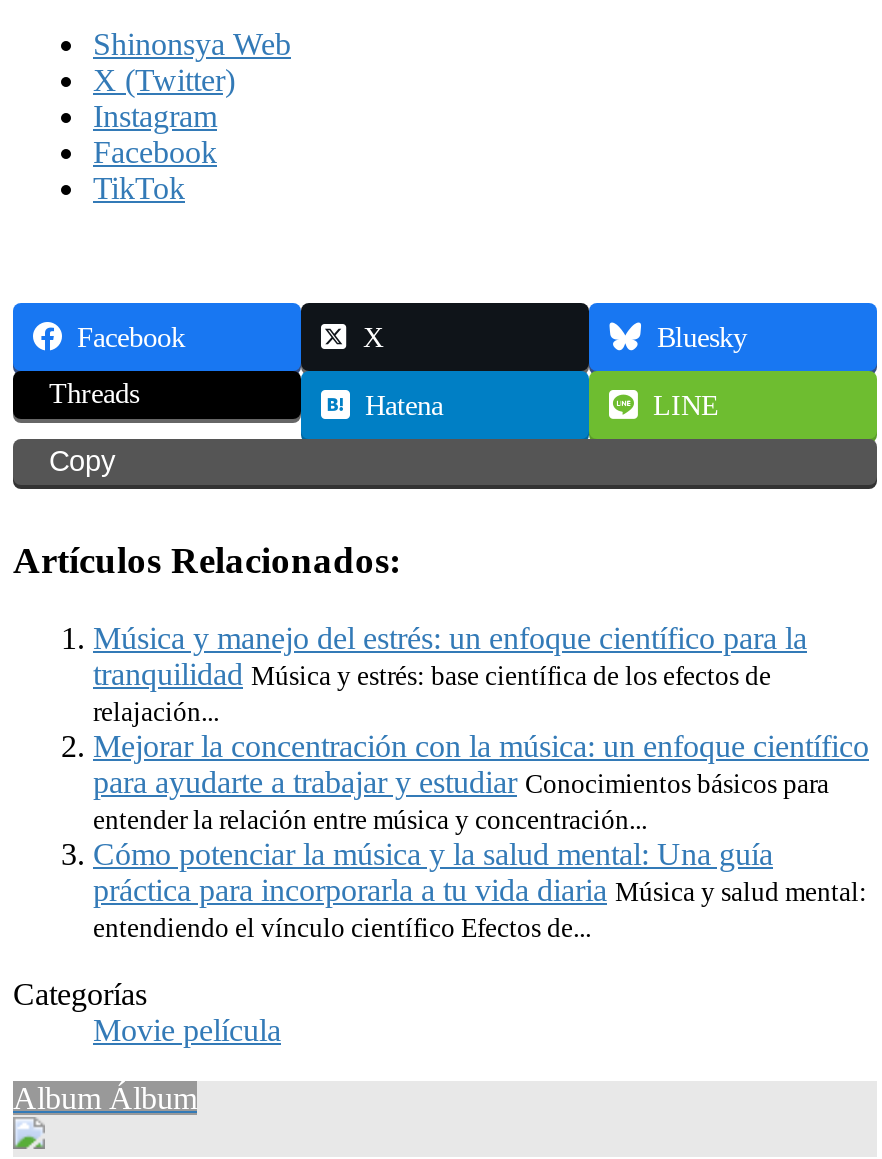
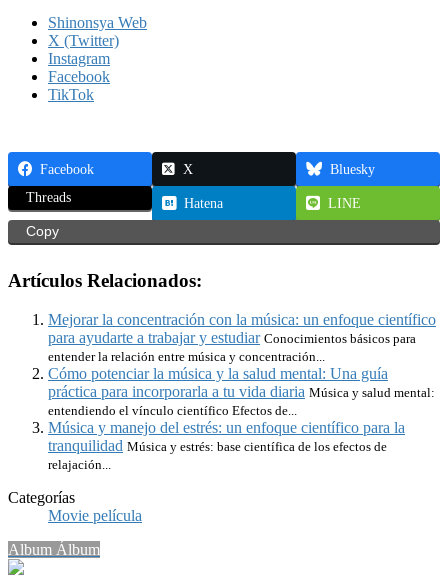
moved down: Música y manejo del estrés: un enfoque científico para la | tranquilidad Música y estrés: base científica de los efectos de | relajación...

moved up: Mejorar la concentración con la música: un enfoque científico | para ayudarte a trabajar y estudiar Conocimientos básicos para | entender la relación entre música y concentración... | Cómo potenciar la música y la salud mental: Una guía | práctica para incorporarla a tu vida diaria Música y salud mental: | entendiendo el vínculo científico Efectos de...
